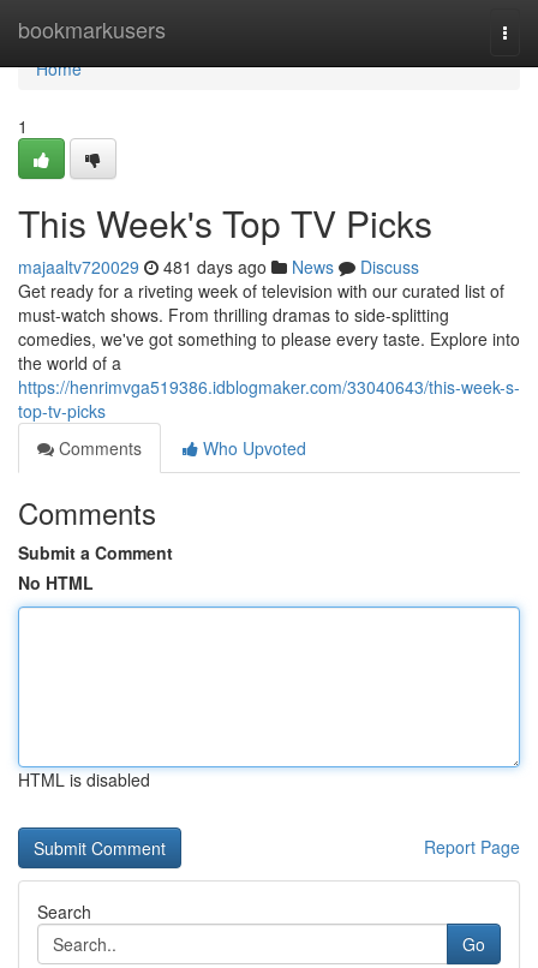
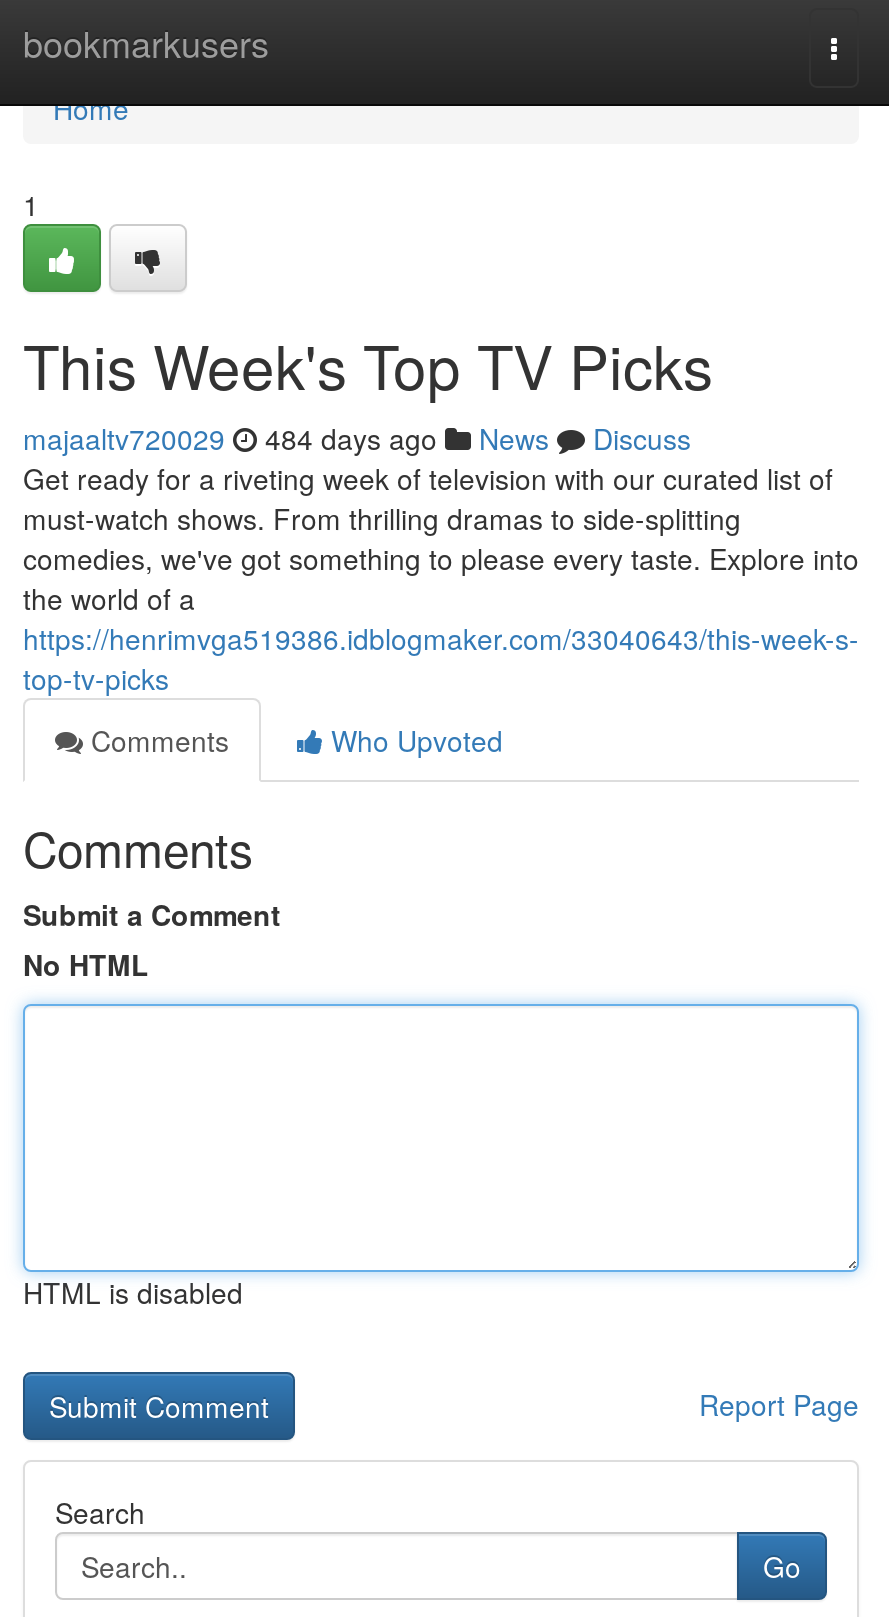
- majaaltv720029 481 days ago News Discuss
+ majaaltv720029 484 days ago News Discuss
